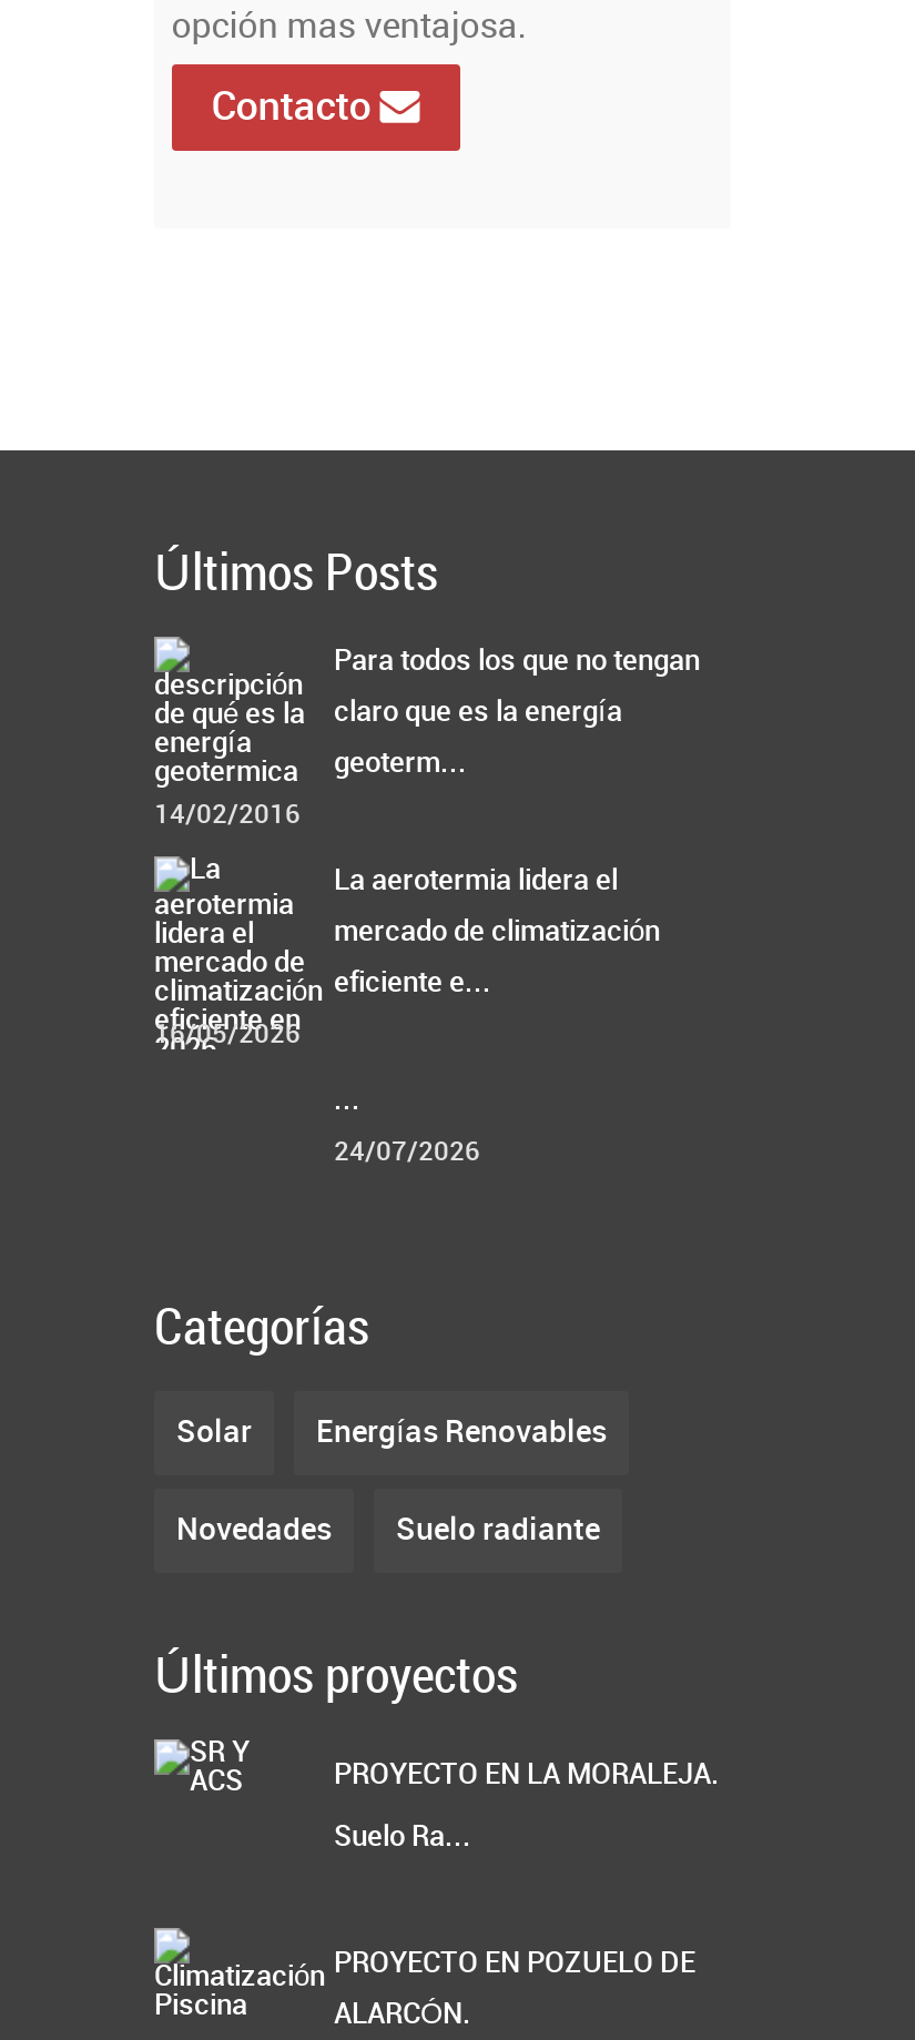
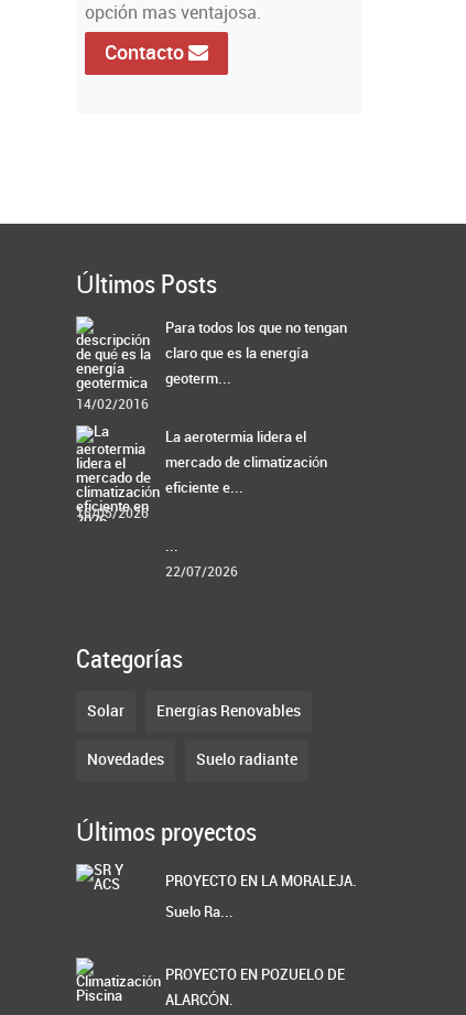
- 24/07/2026
+ 22/07/2026
